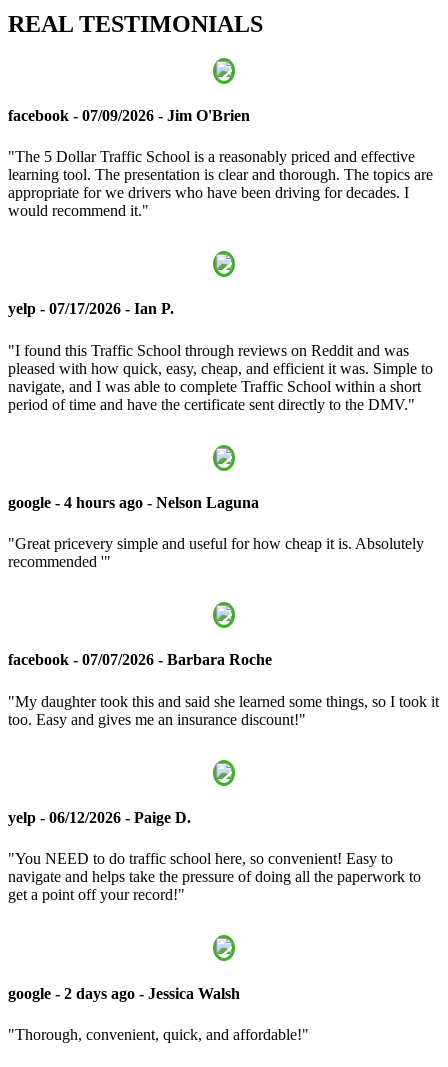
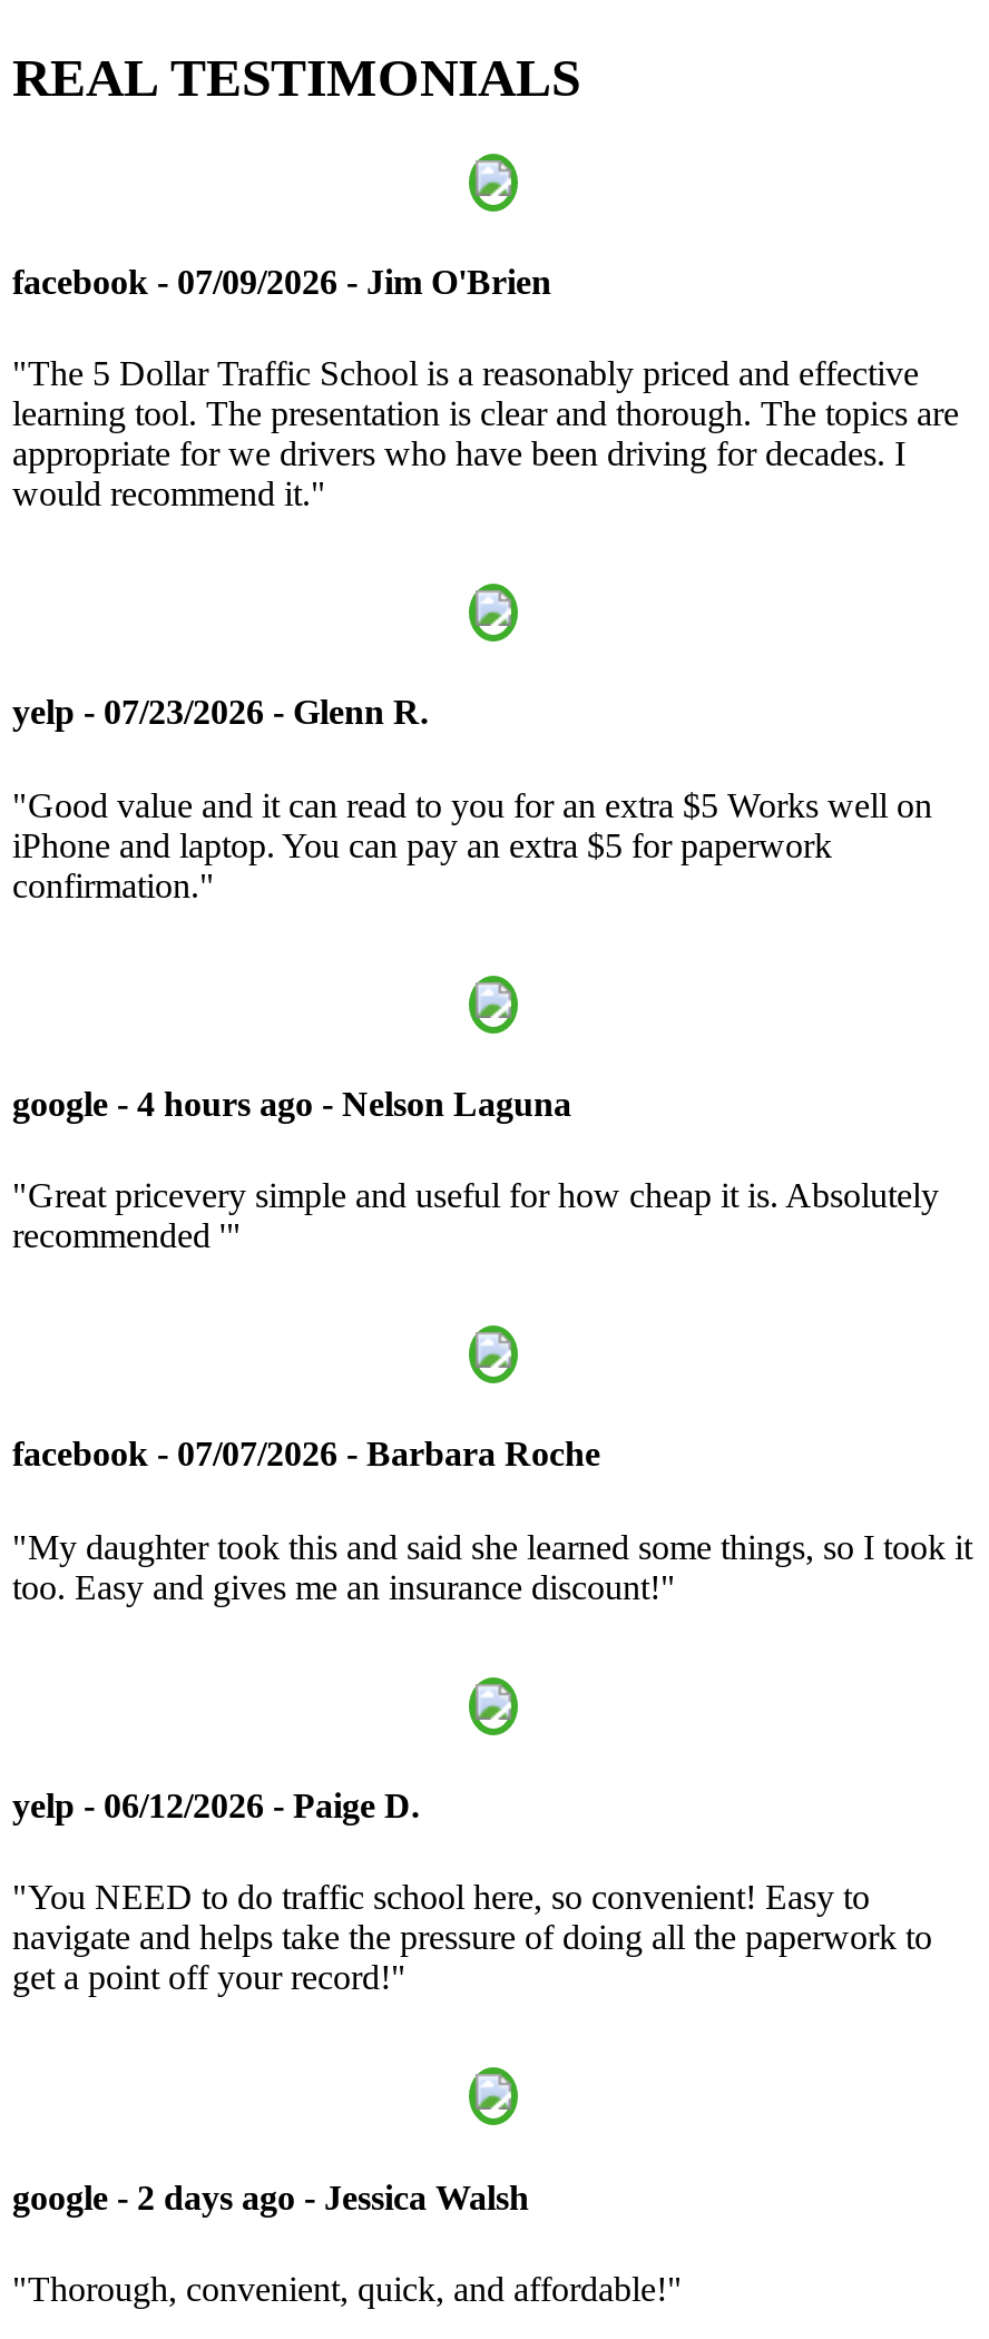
- yelp - 07/17/2026 - Ian P.
+ yelp - 07/23/2026 - Glenn R.

- "I found this Traffic School through reviews on Reddit and was
- pleased with how quick, easy, cheap, and efficient it was. Simple to
- navigate, and I was able to complete Traffic School within a short
- period of time and have the certificate sent directly to the DMV."
+ "Good value and it can read to you for an extra $5 Works well on
+ iPhone and laptop. You can pay an extra $5 for paperwork
+ confirmation."
